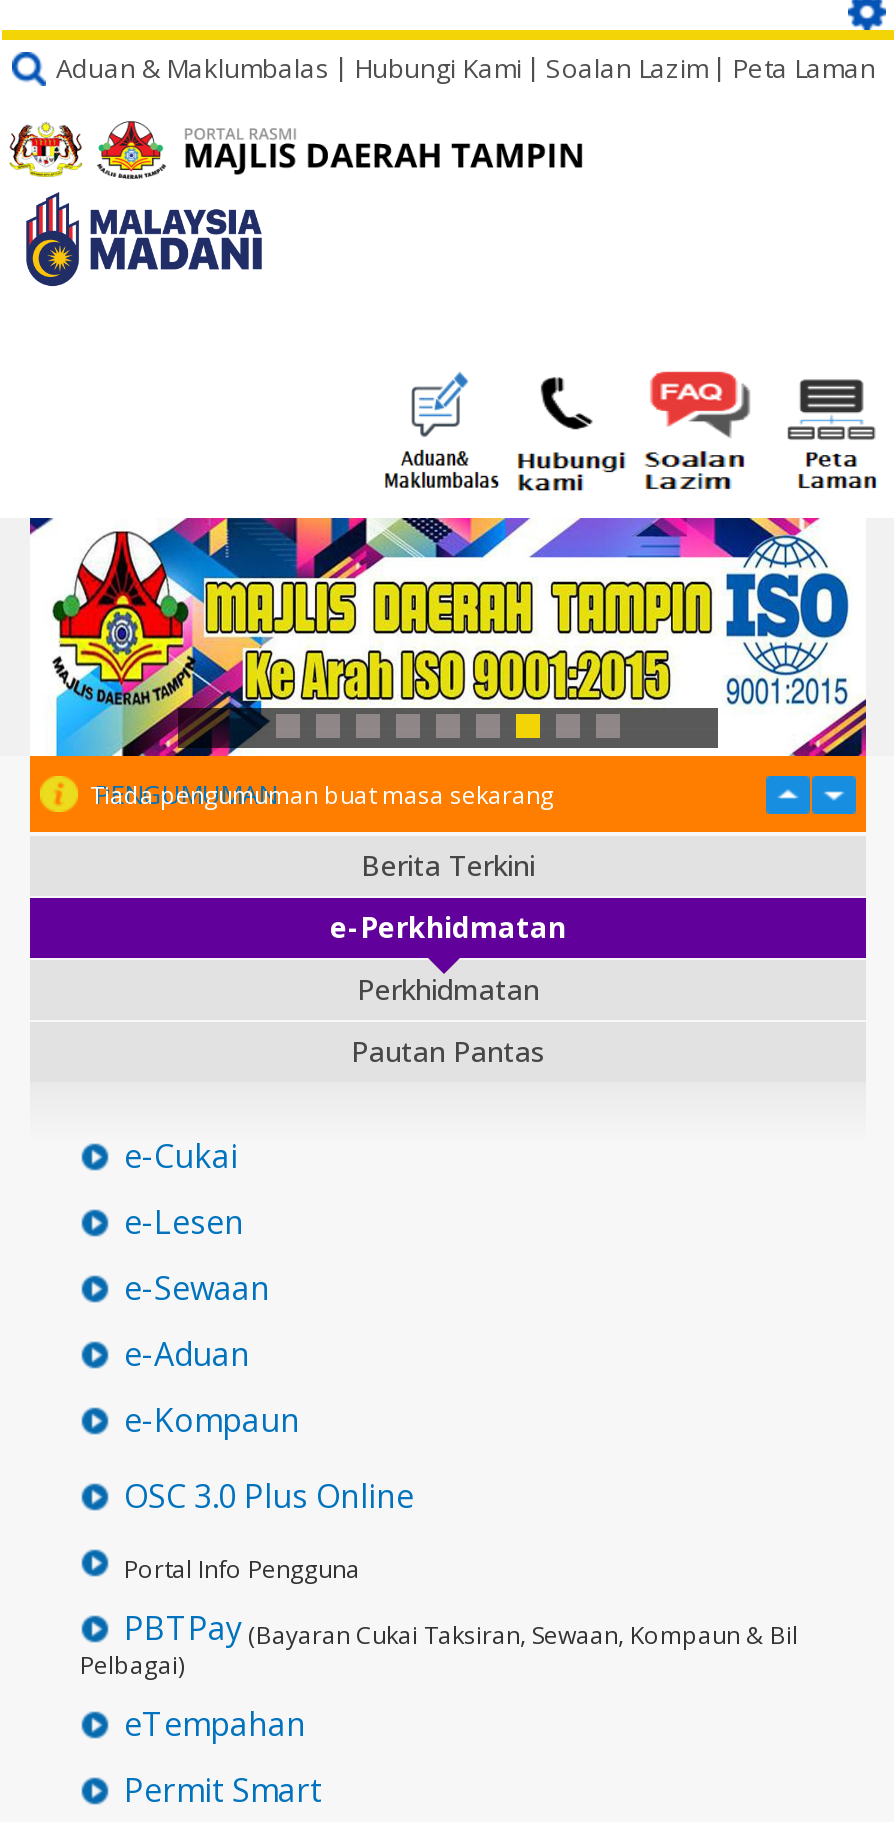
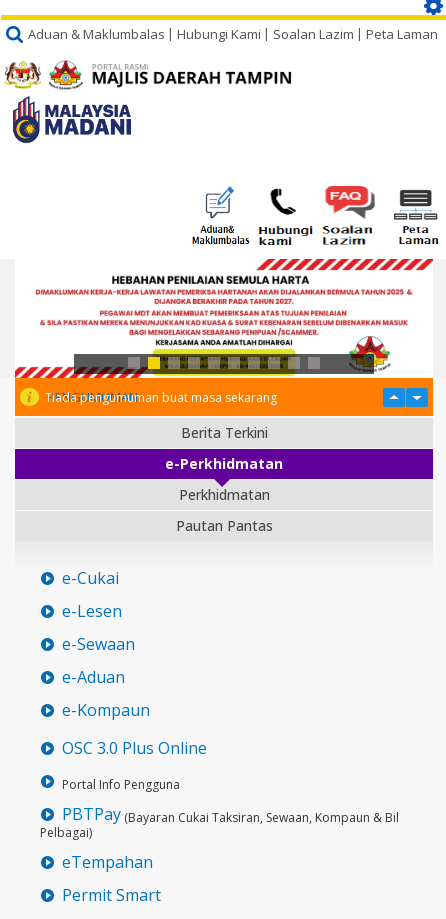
- [image]
+ [image]
